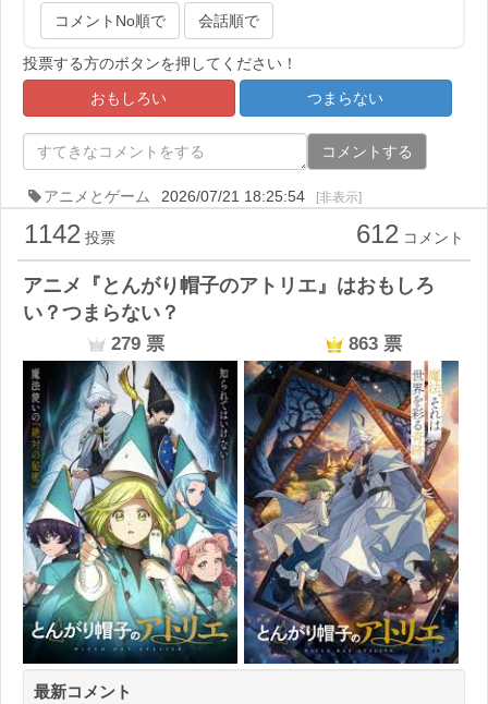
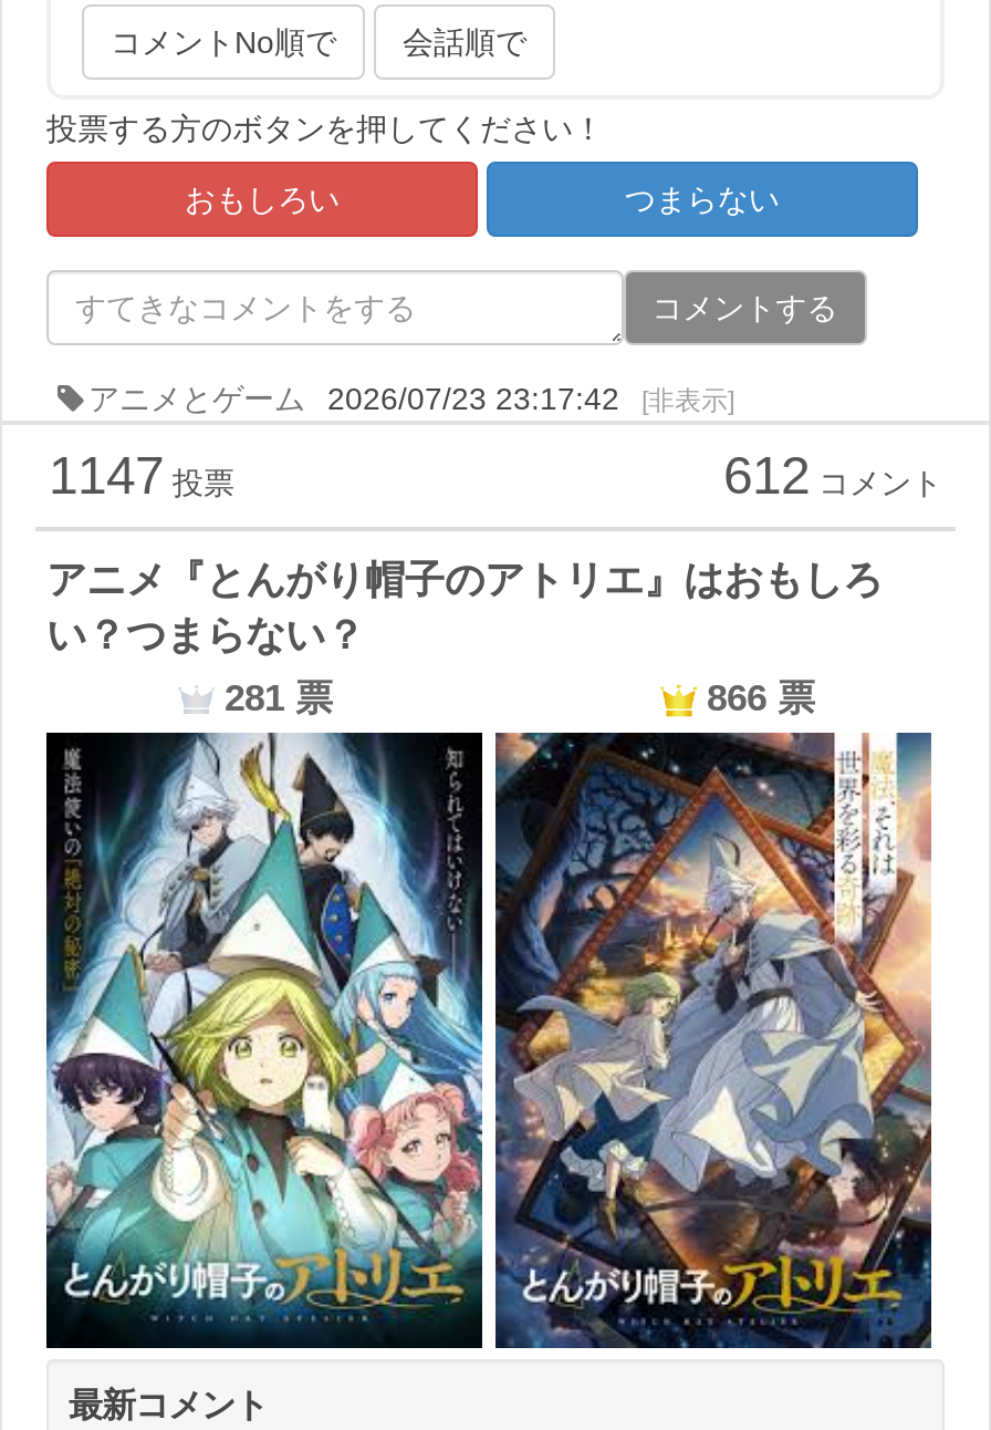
- アニメとゲーム 2026/07/21 18:25:54 [非表示]
+ アニメとゲーム 2026/07/23 23:17:42 [非表示]

- 1142 投票
+ 1147 投票

- 279票
+ 281票

- 863票
+ 866票
